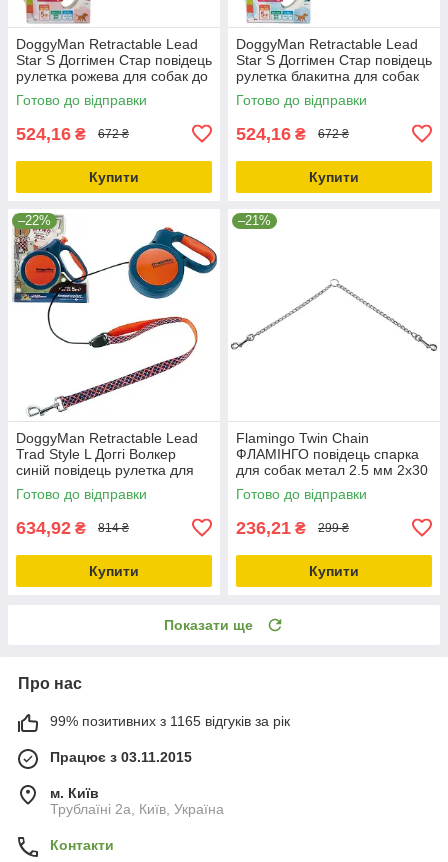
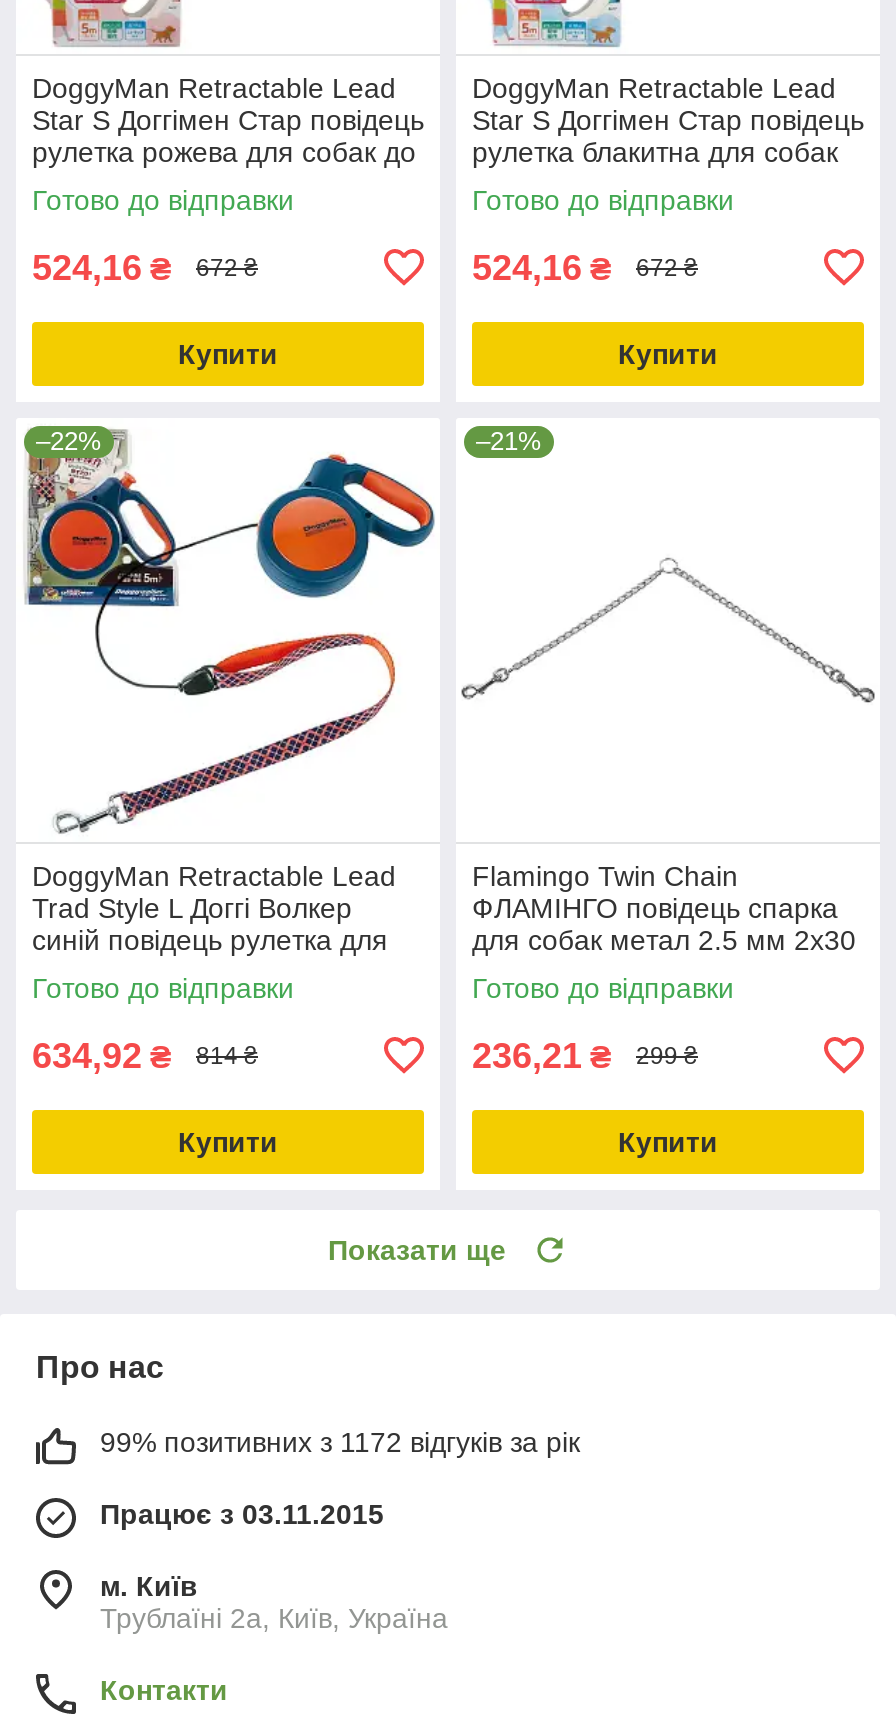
- 99% позитивних з 1165 відгуків за рік
+ 99% позитивних з 1172 відгуків за рік
